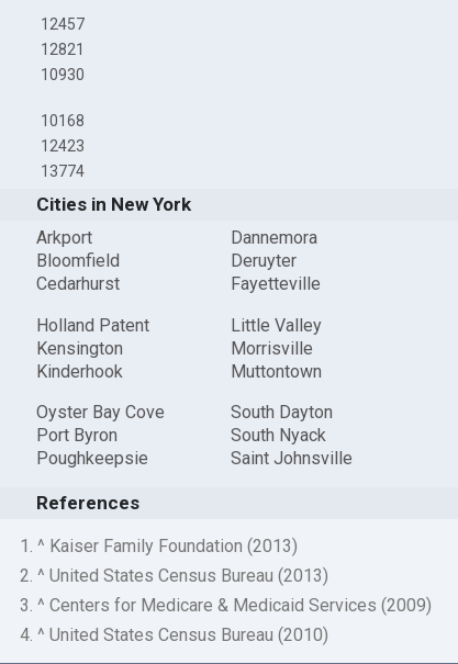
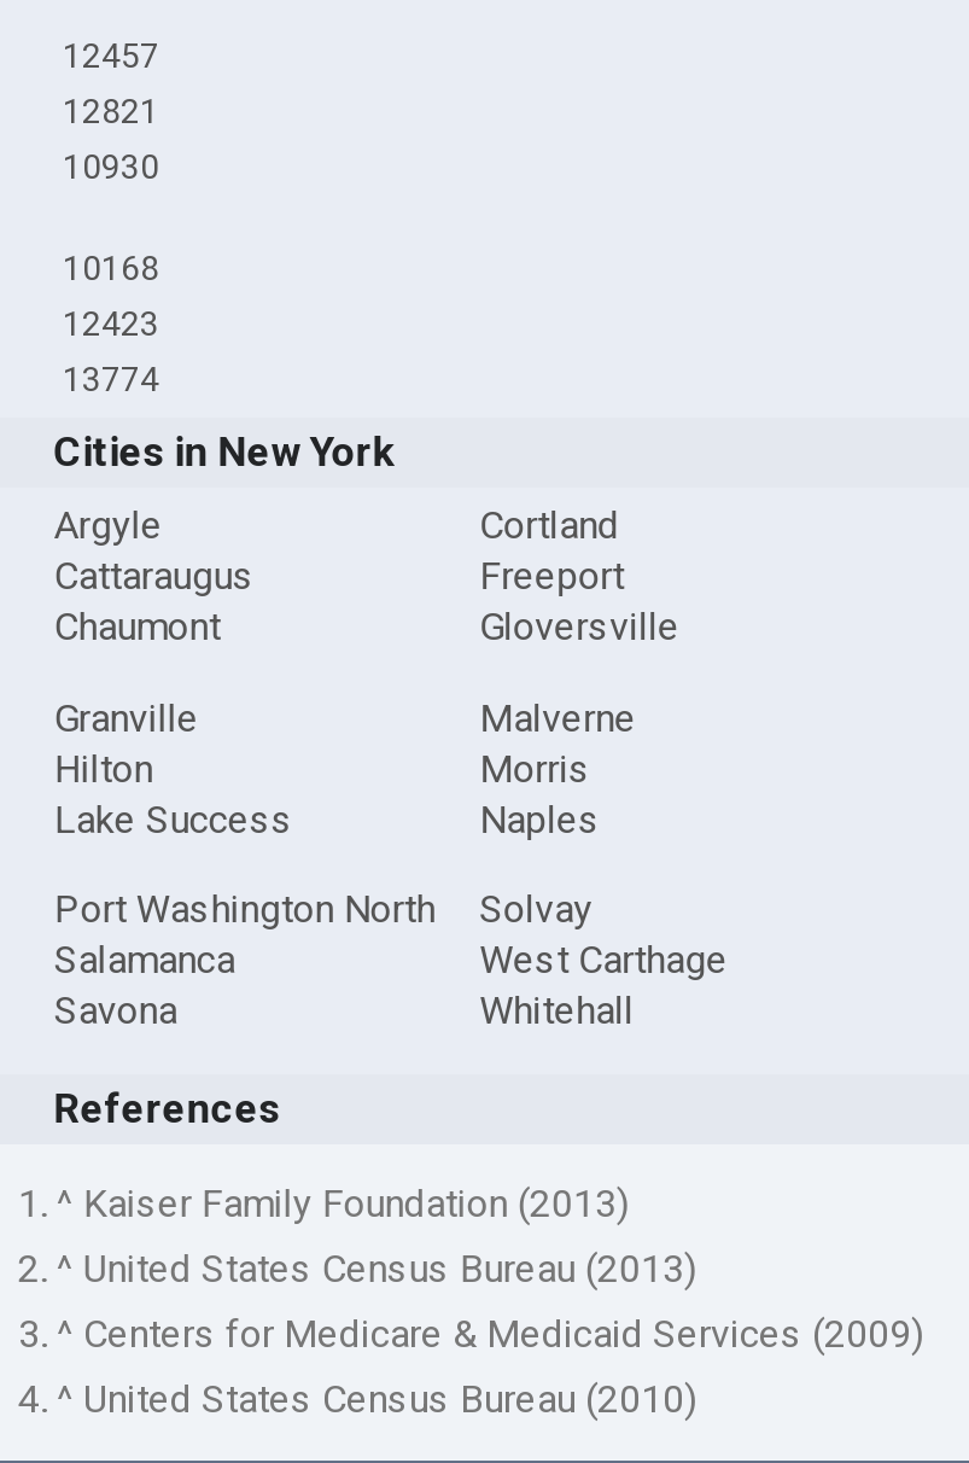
- Arkport
- Bloomfield
- Cedarhurst
+ Argyle
+ Cattaraugus
+ Chaumont

- Dannemora
- Deruyter
- Fayetteville
+ Cortland
+ Freeport
+ Gloversville

- Holland Patent
- Kensington
- Kinderhook
+ Granville
+ Hilton
+ Lake Success

- Little Valley
- Morrisville
- Muttontown
+ Malverne
+ Morris
+ Naples

- Oyster Bay Cove
- Port Byron
- Poughkeepsie
+ Port Washington North
+ Salamanca
+ Savona

- South Dayton
- South Nyack
- Saint Johnsville
+ Solvay
+ West Carthage
+ Whitehall
